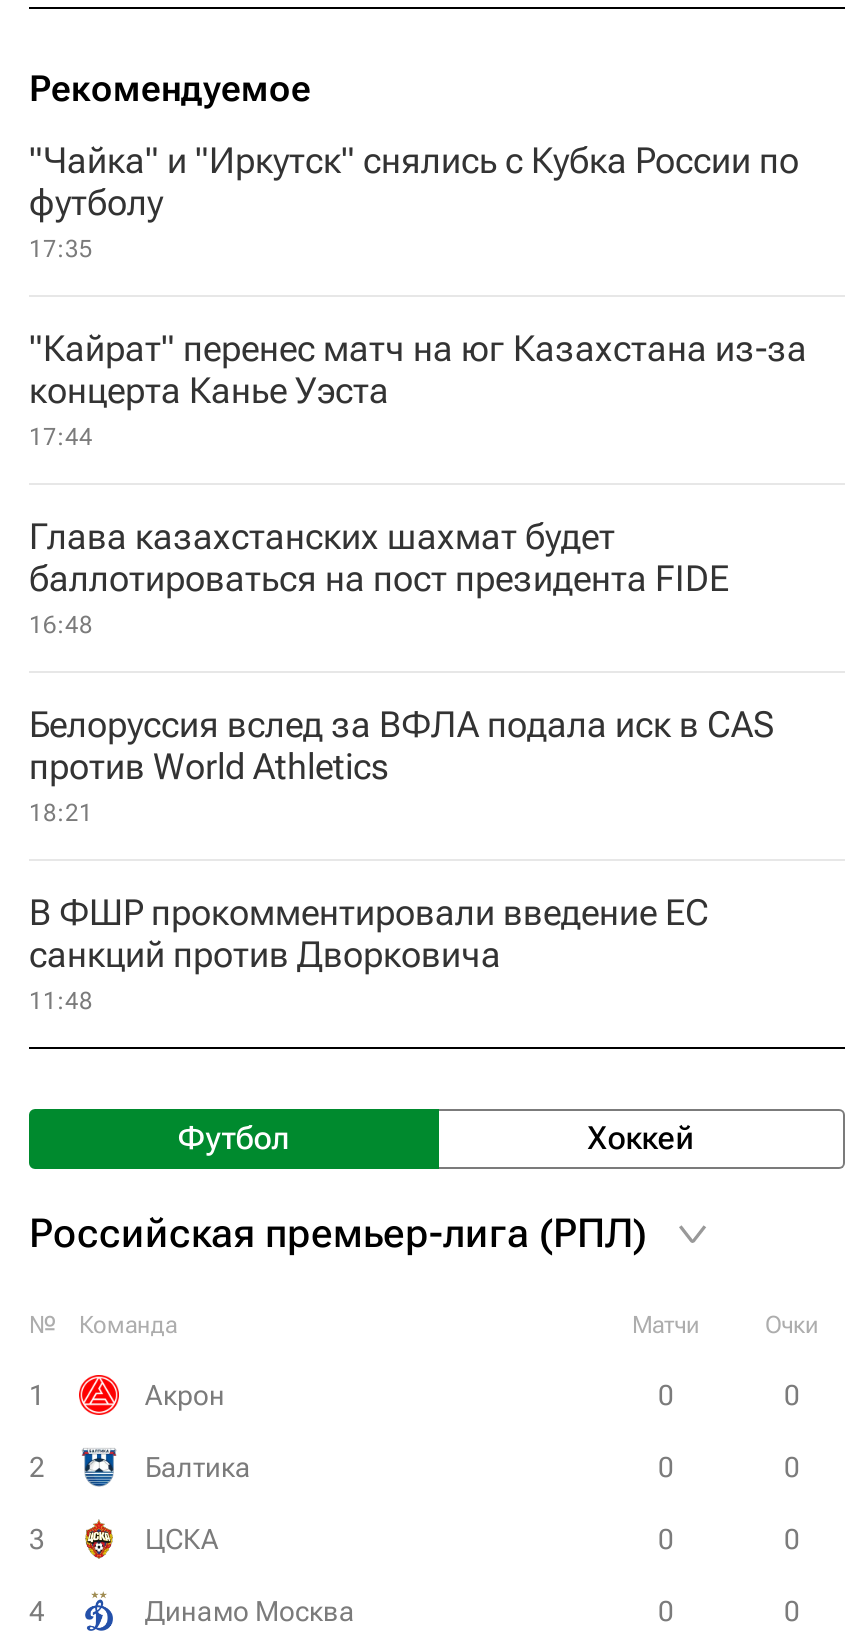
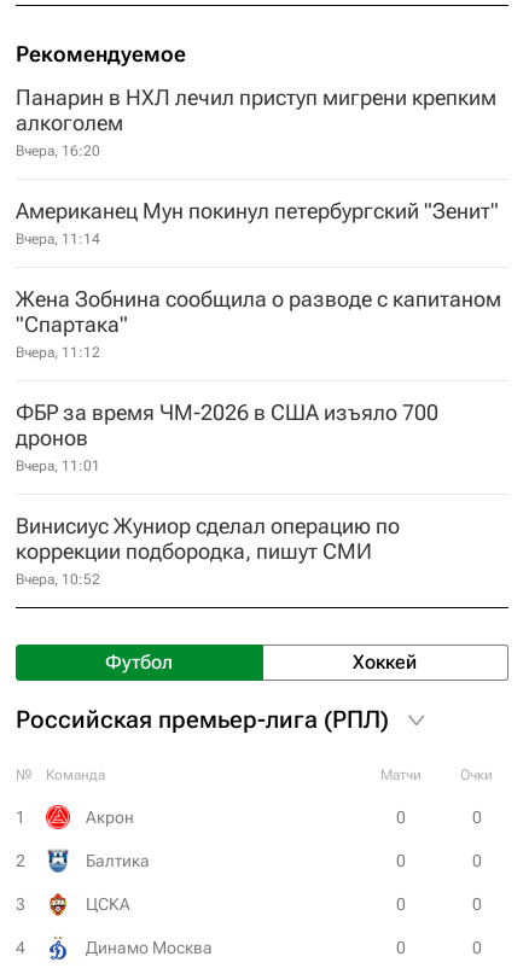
- "Чайка" и "Иркутск" снялись с Кубка России по
- футболу
- 17:35
+ Панарин в НХЛ лечил приступ мигрени крепким
+ алкоголем
+ Вчера, 16:20

- "Кайрат" перенес матч на юг Казахстана из-за
- концерта Канье Уэста
- 17:44
+ Американец Мун покинул петербургский "Зенит"
+ Вчера, 11:14

- Глава казахстанских шахмат будет
- баллотироваться на пост президента FIDE
- 16:48
+ Жена Зобнина сообщила о разводе с капитаном
+ "Спартака"
+ Вчера, 11:12

- Белоруссия вслед за ВФЛА подала иск в CAS
- против World Athletics
- 18:21
+ ФБР за время ЧМ-2026 в США изъяло 700
+ дронов
+ Вчера, 11:01

- В ФШР прокомментировали введение ЕС
- санкций против Дворковича
- 11:48
+ Винисиус Жуниор сделал операцию по
+ коррекции подбородка, пишут СМИ
+ Вчера, 10:52
